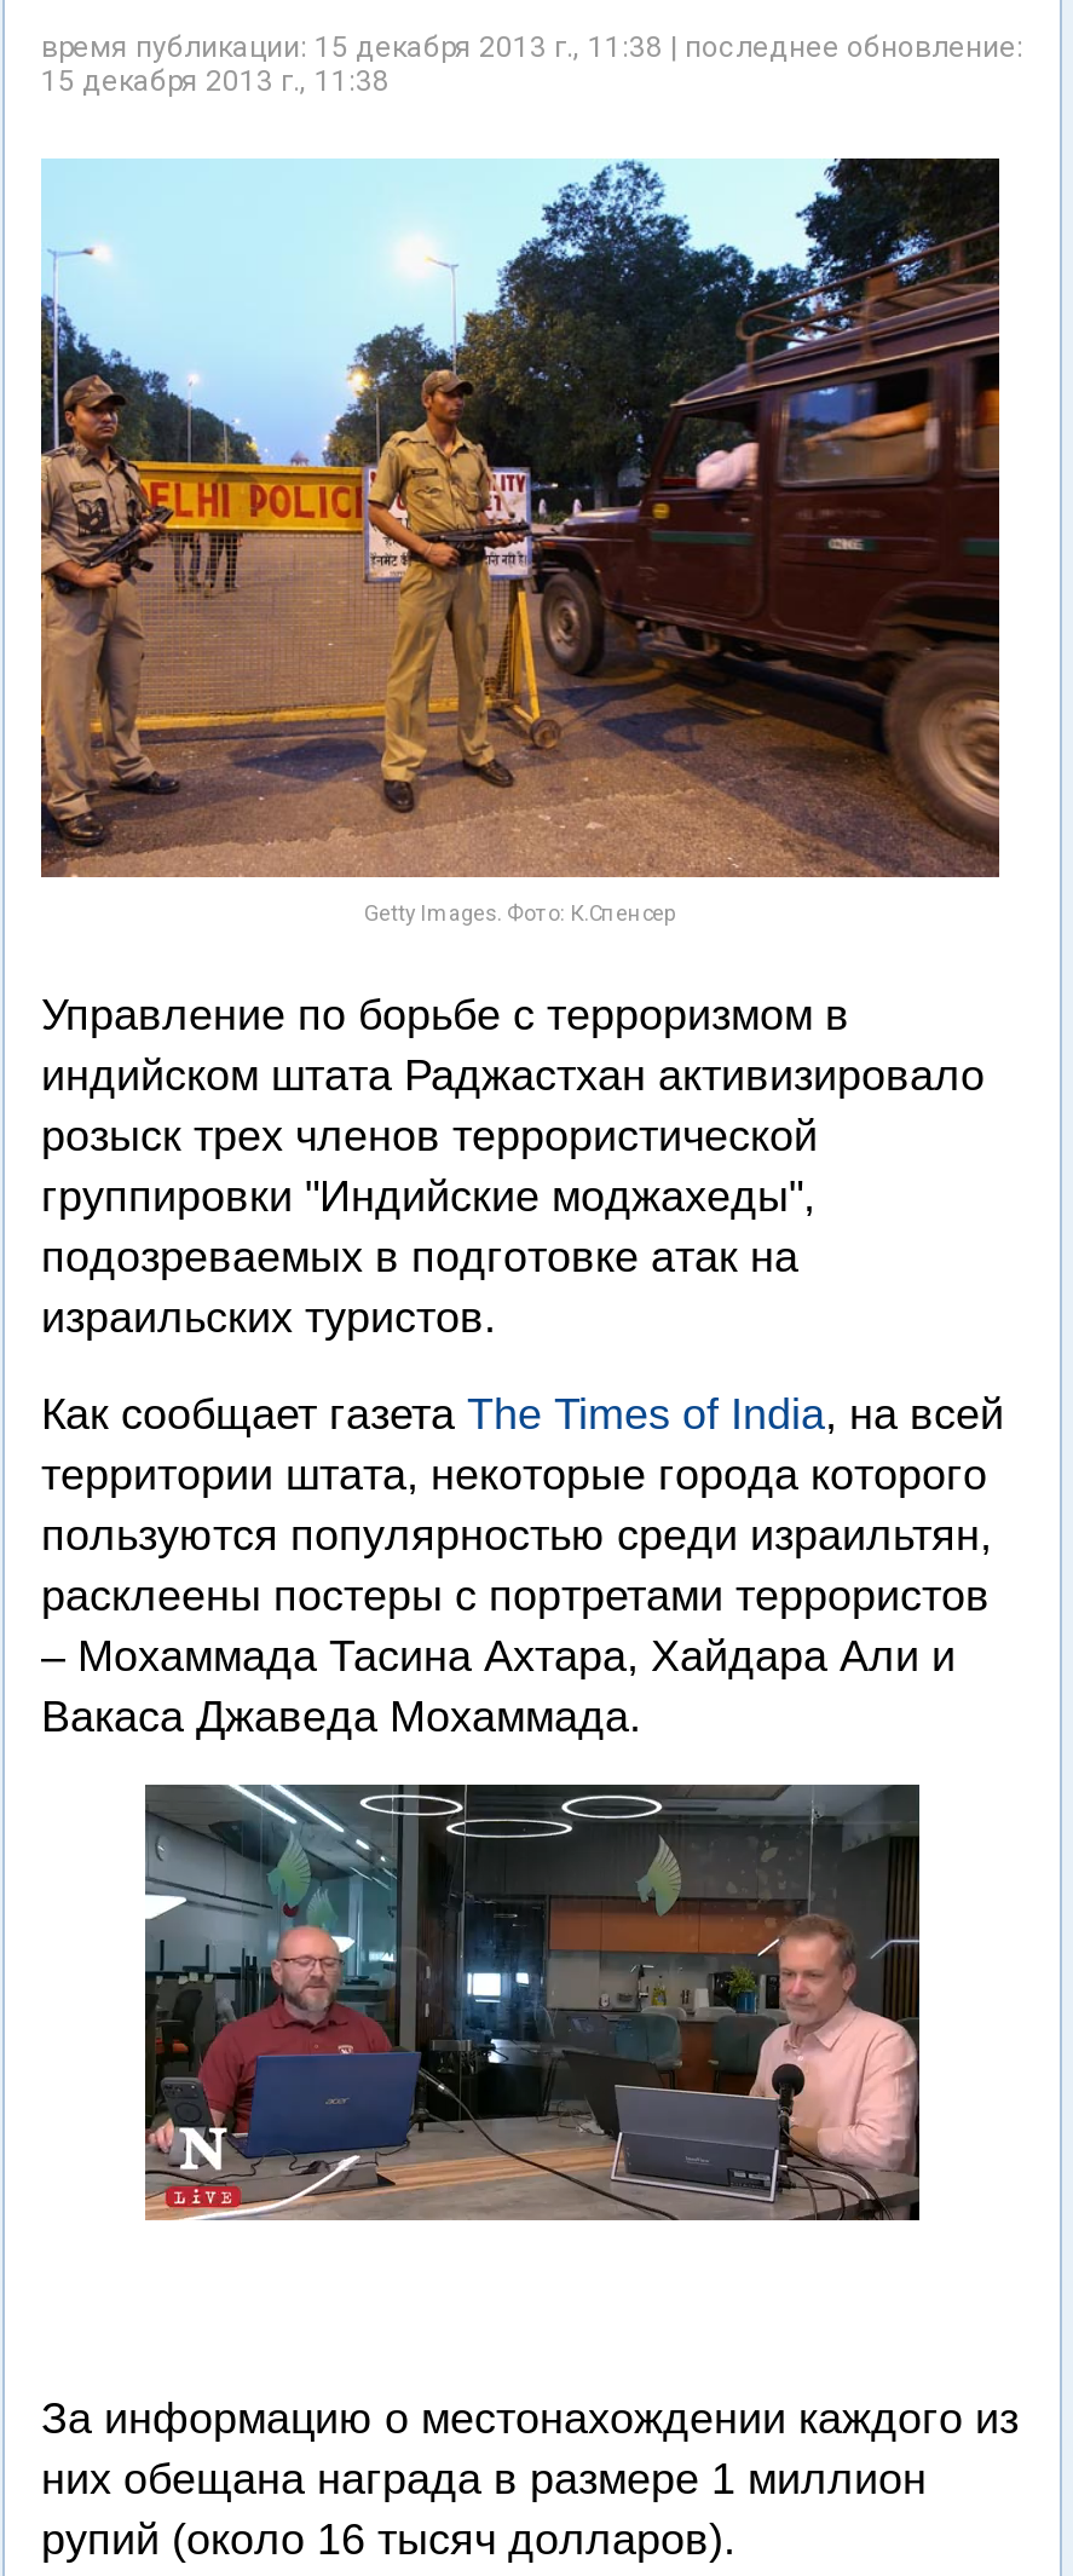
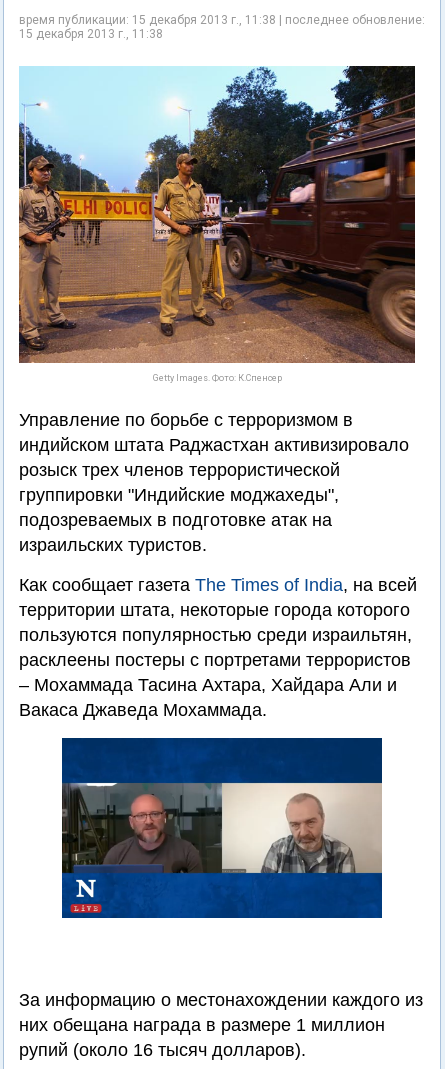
- [image]
+ [image]
